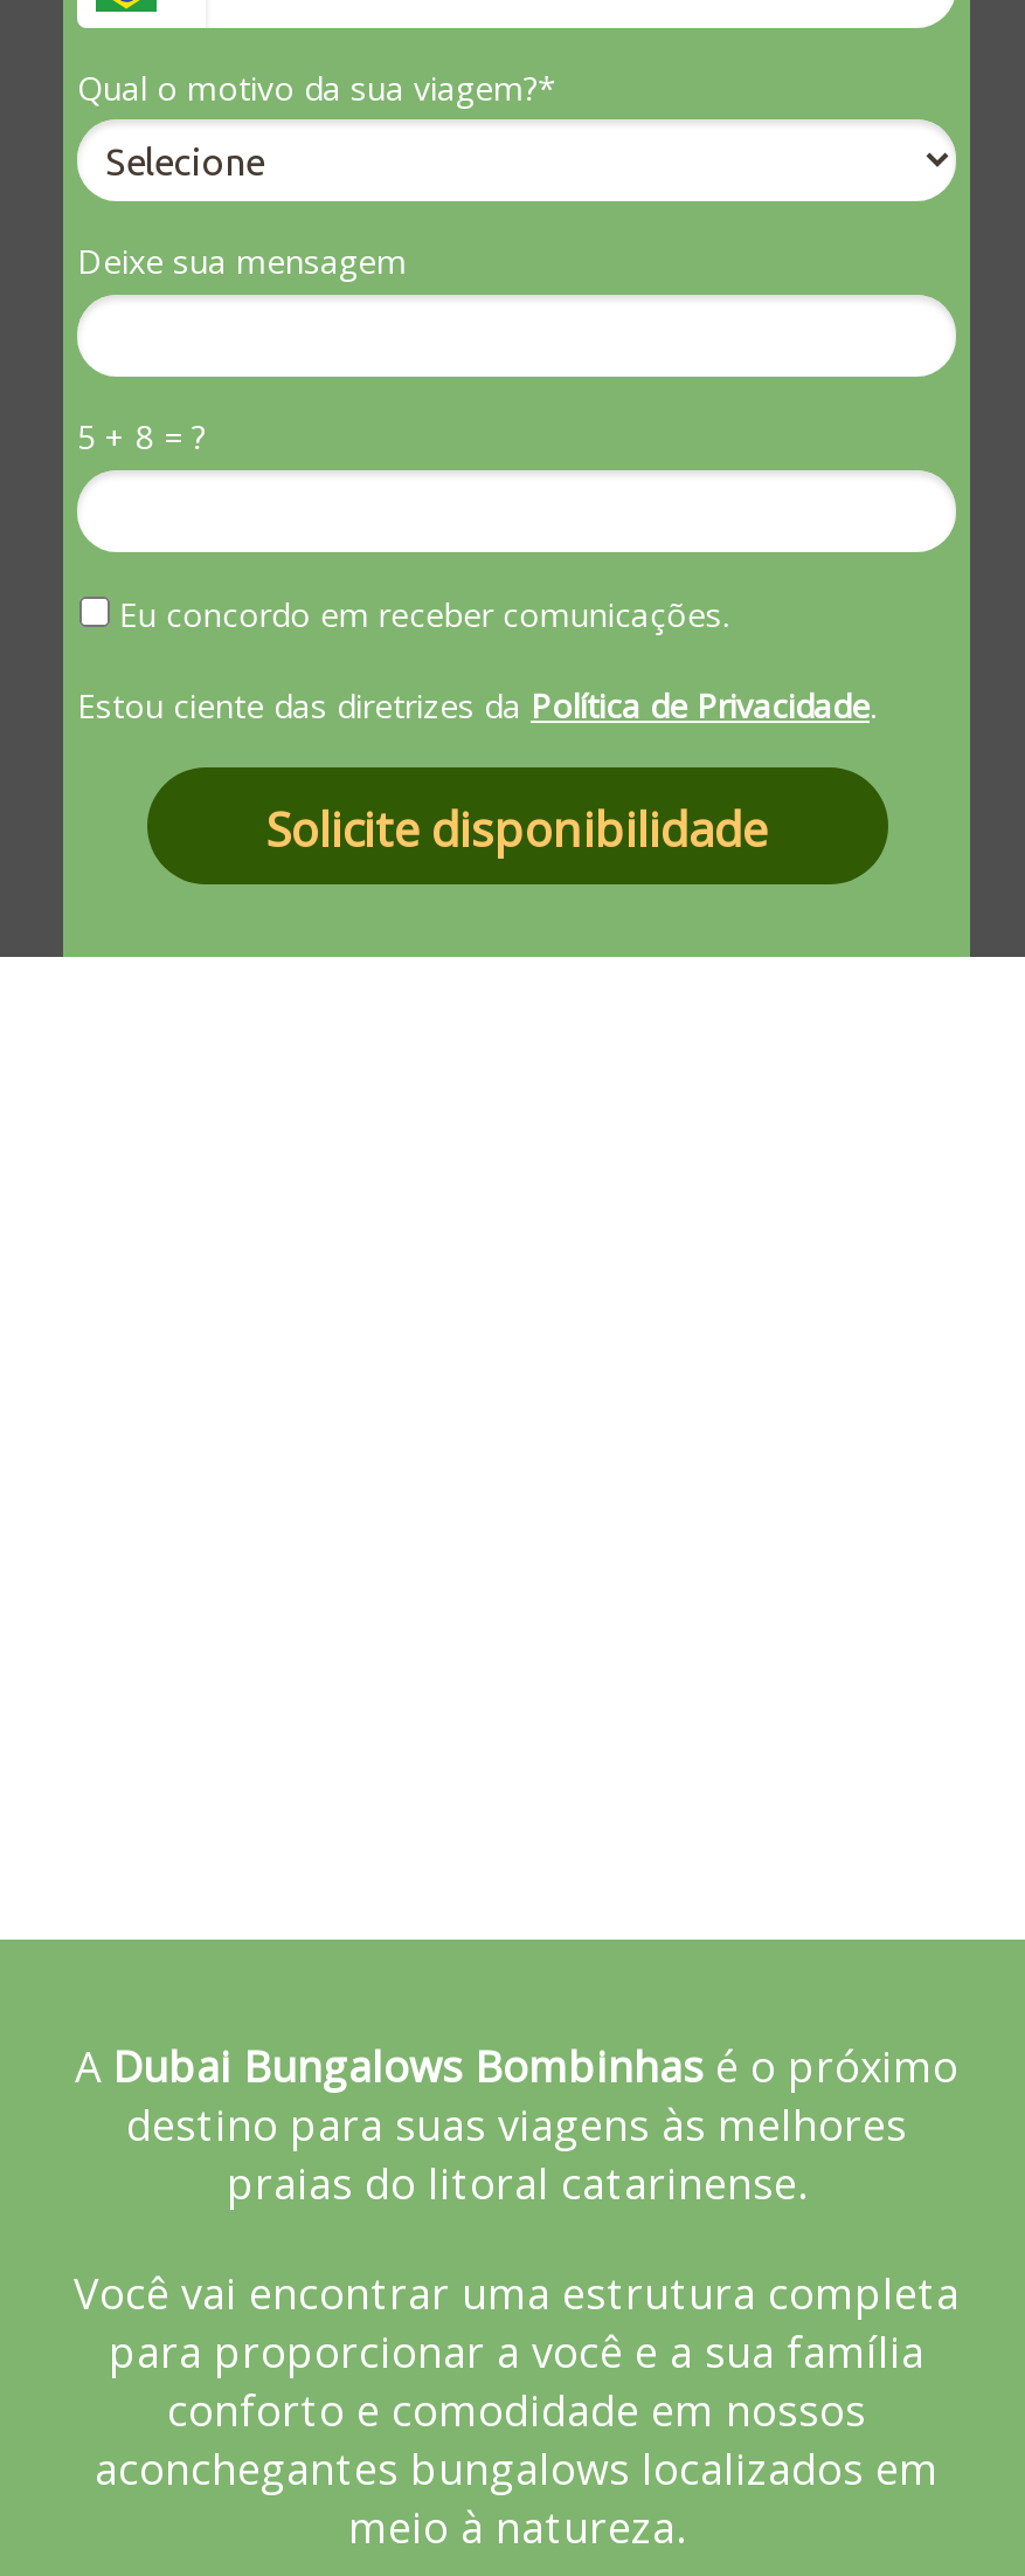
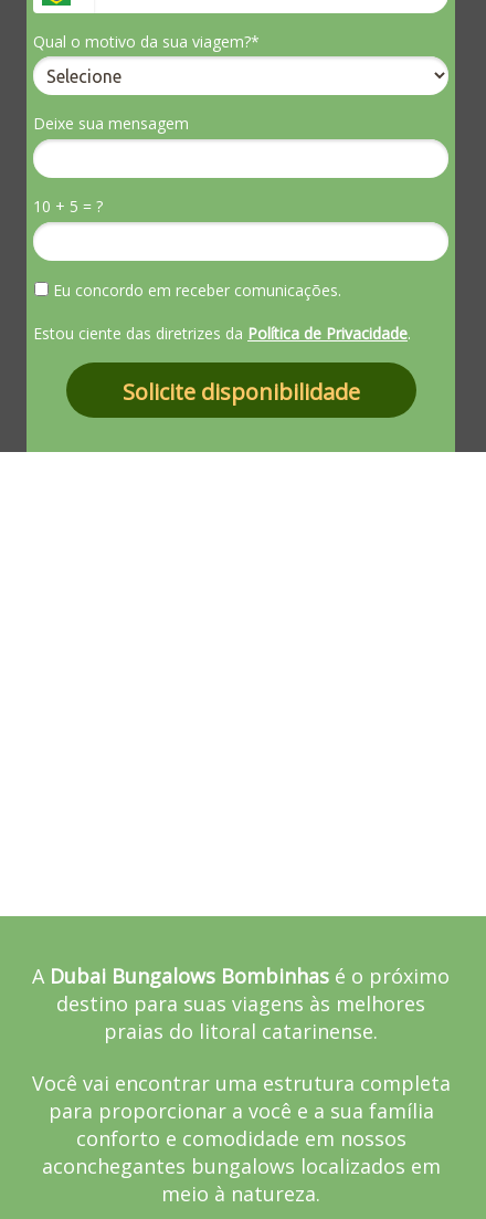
- 5 + 8 = ?
+ 10 + 5 = ?
